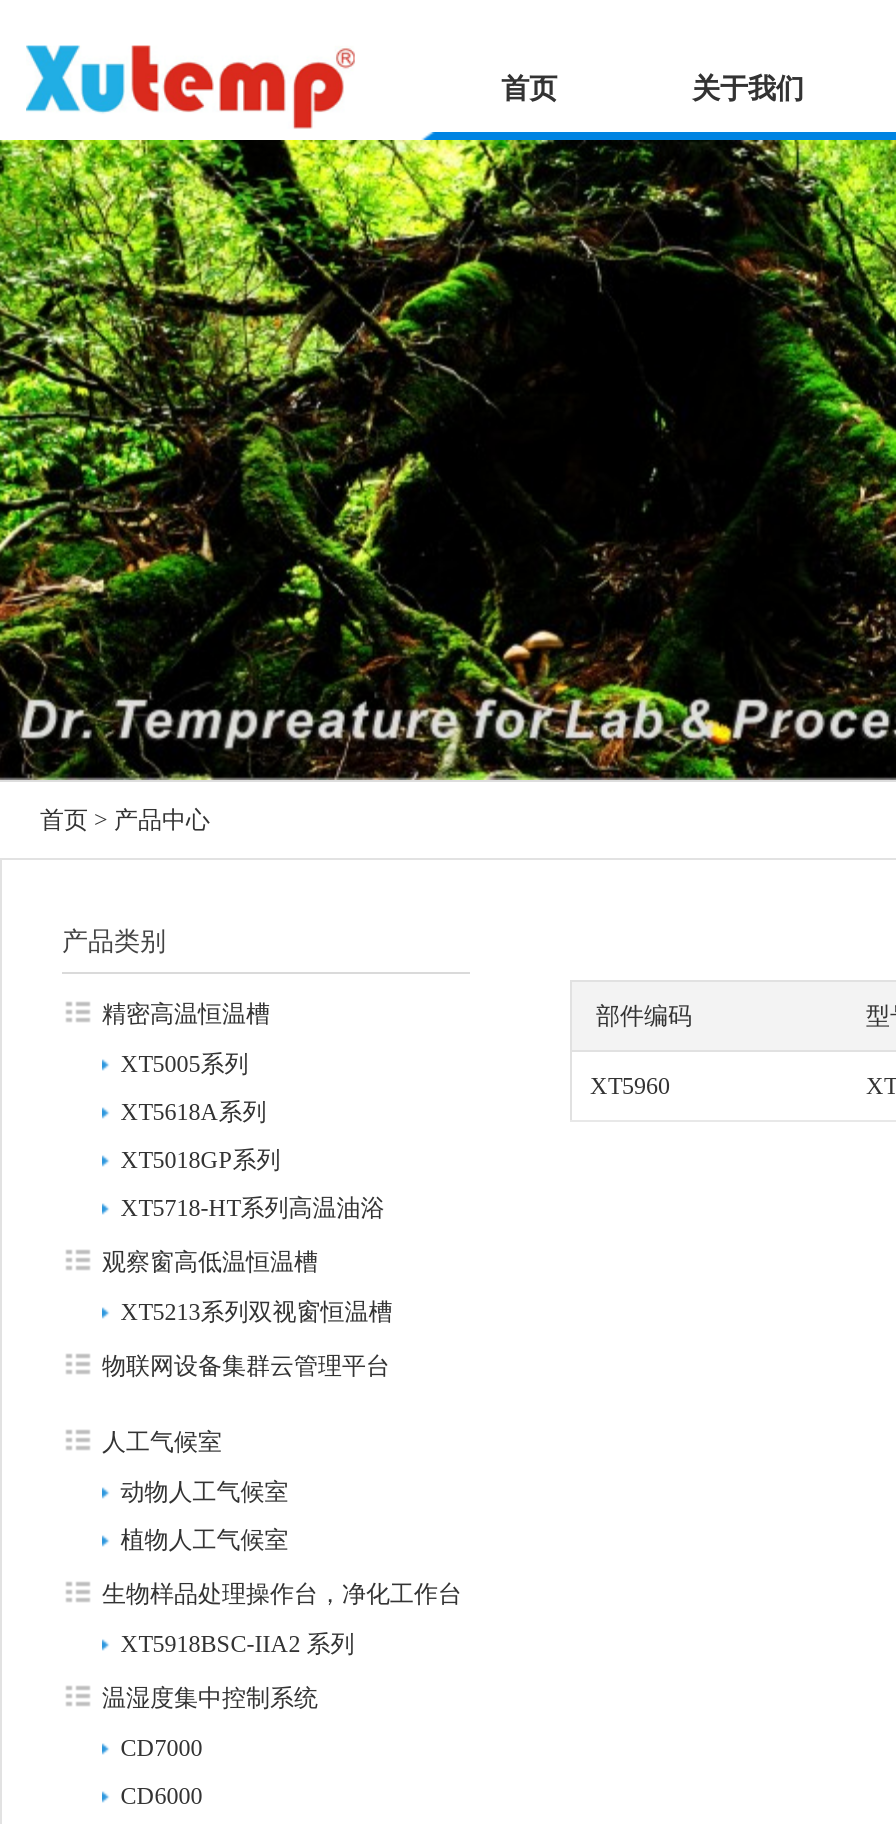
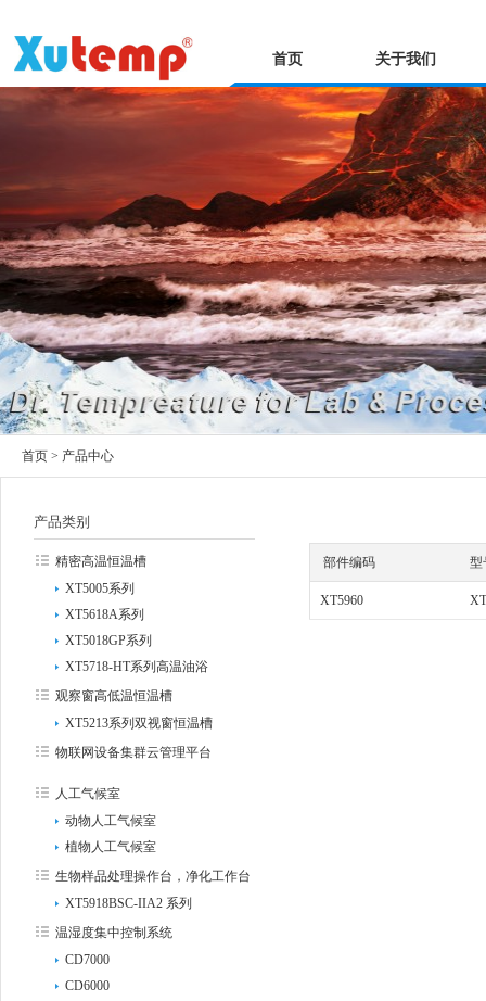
- [image]
+ [image]
